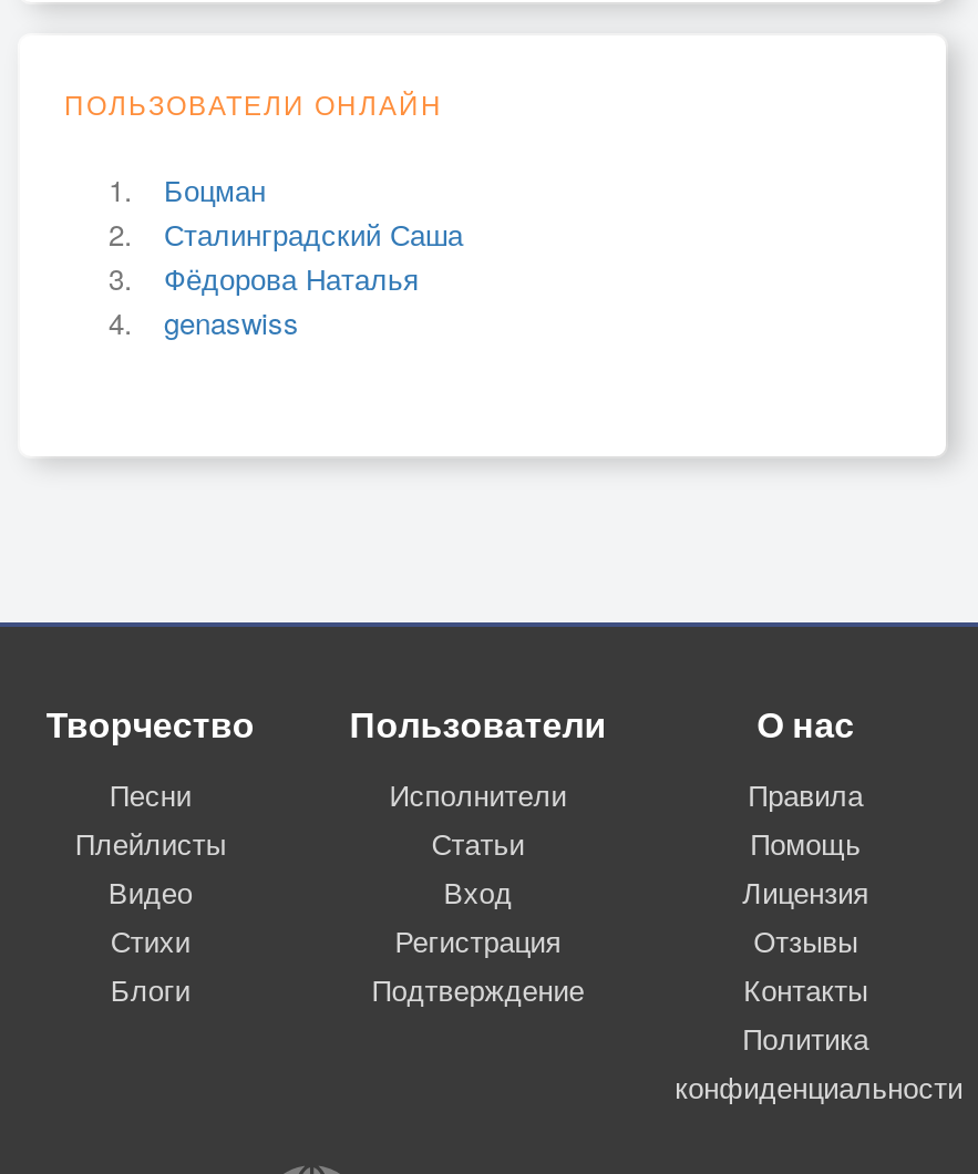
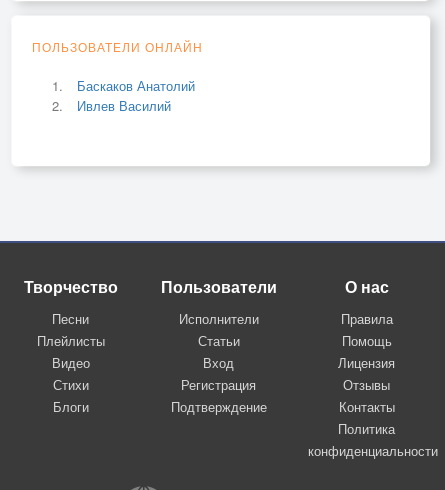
- Боцман
- Сталинградский Саша
- Фёдорова Наталья
- genaswiss
+ Баскаков Анатолий
+ Ивлев Василий
